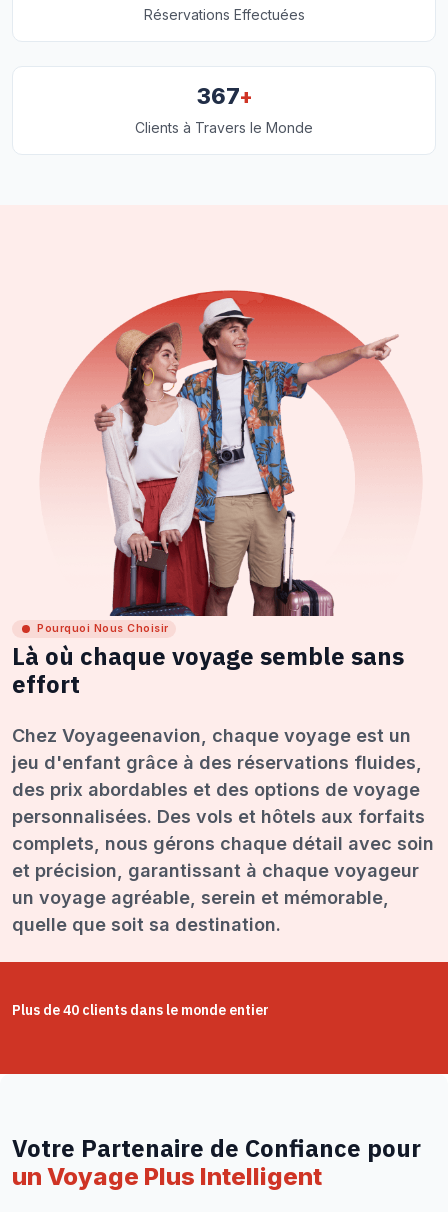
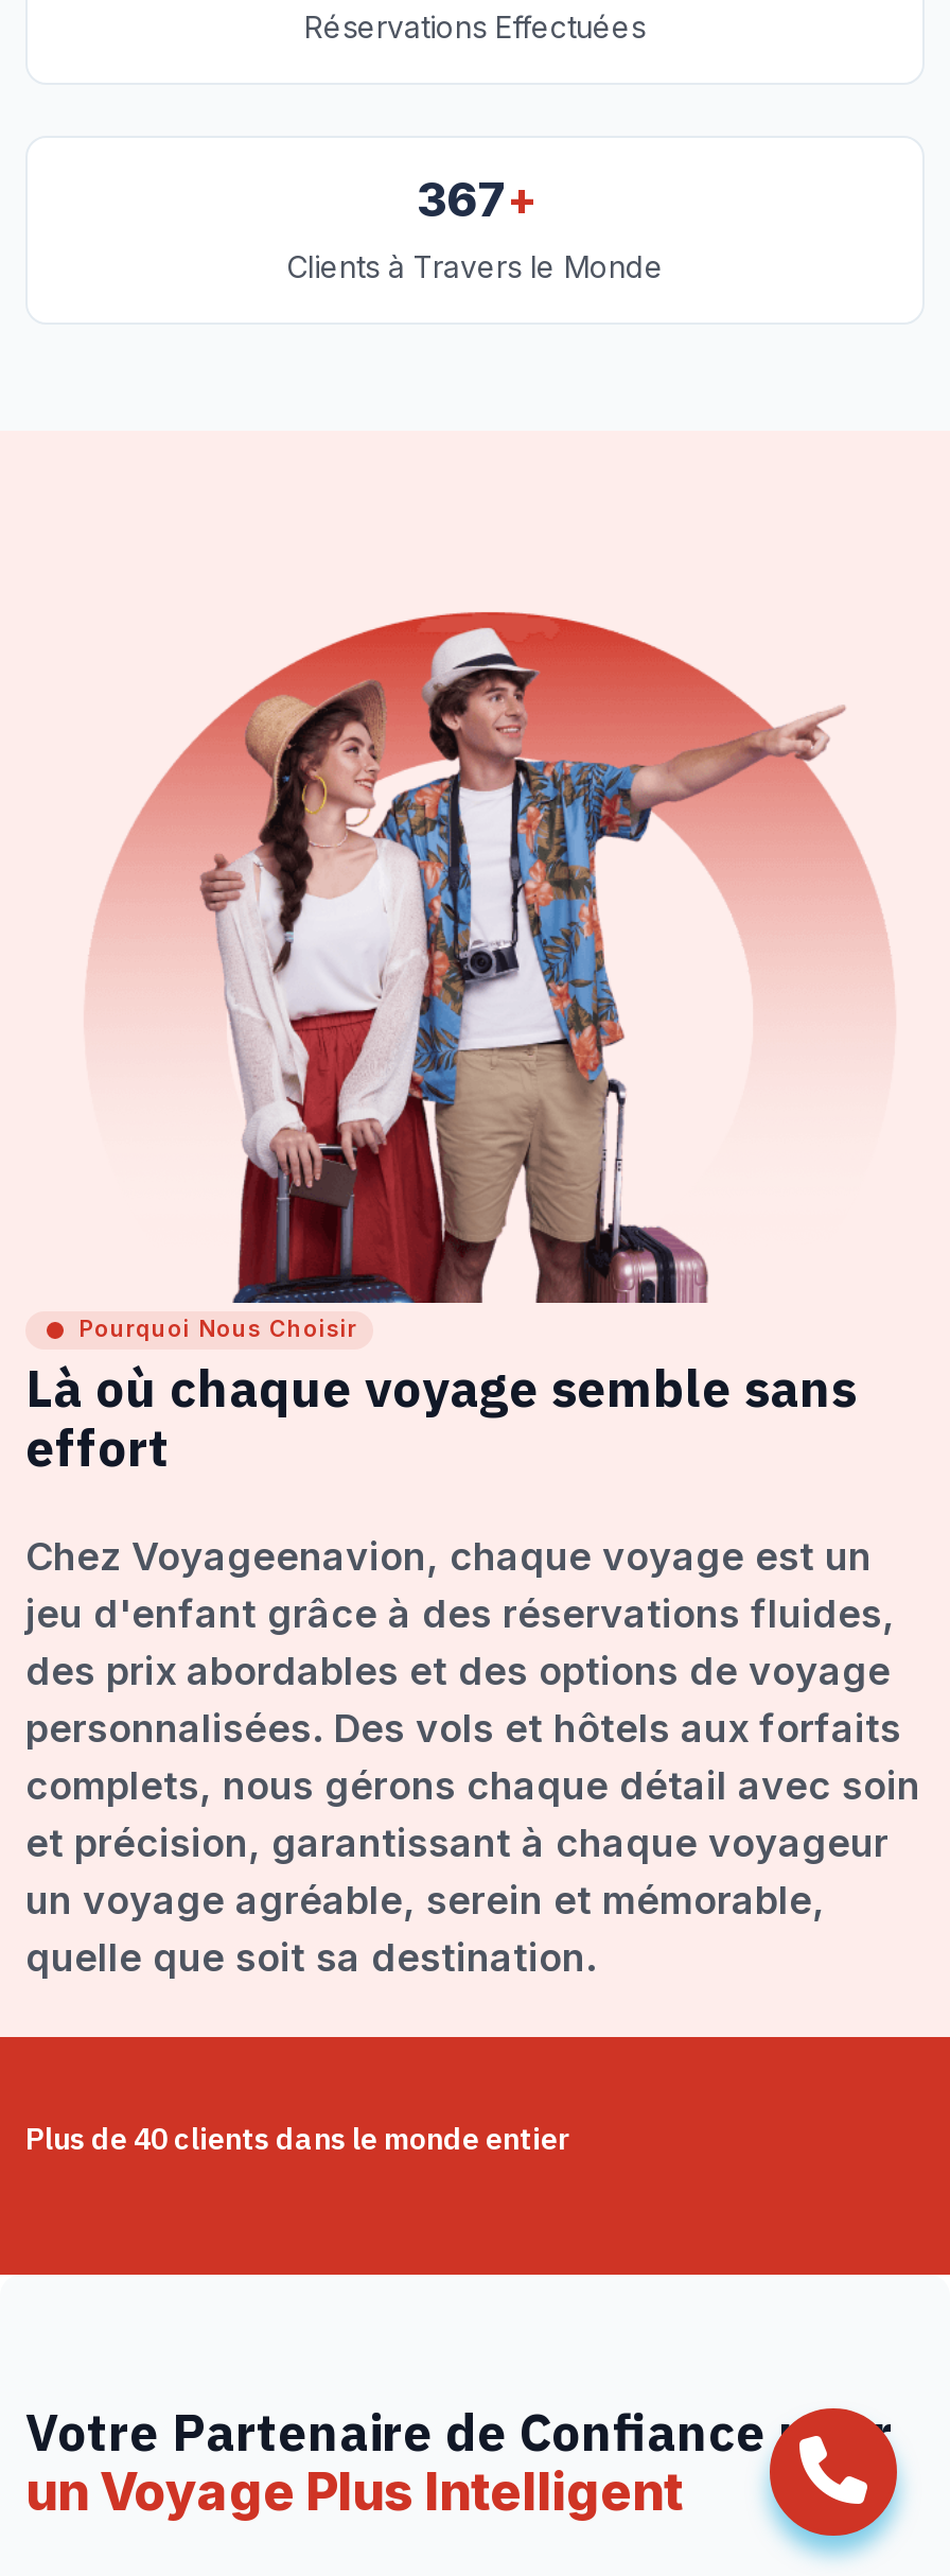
+ [image]
